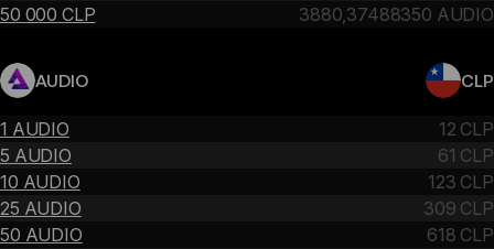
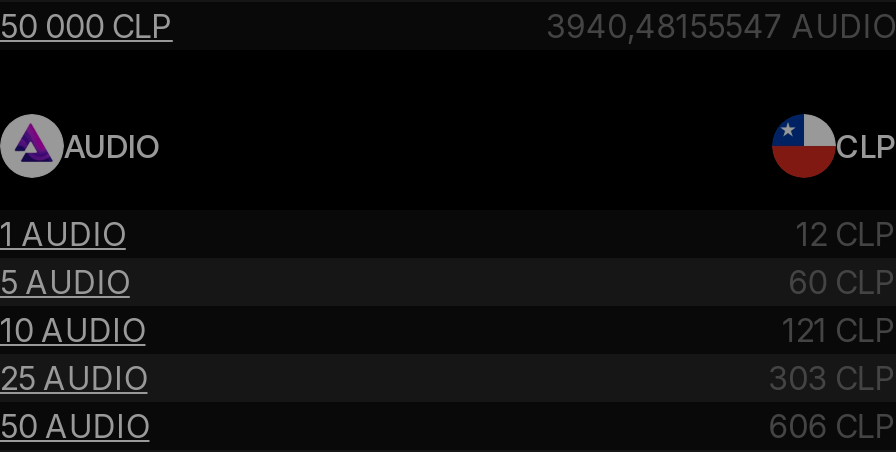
- 3880,37488350 AUDIO
+ 3940,48155547 AUDIO

- 61 CLP
+ 60 CLP

- 123 CLP
+ 121 CLP

- 309 CLP
+ 303 CLP

- 618 CLP
+ 606 CLP
